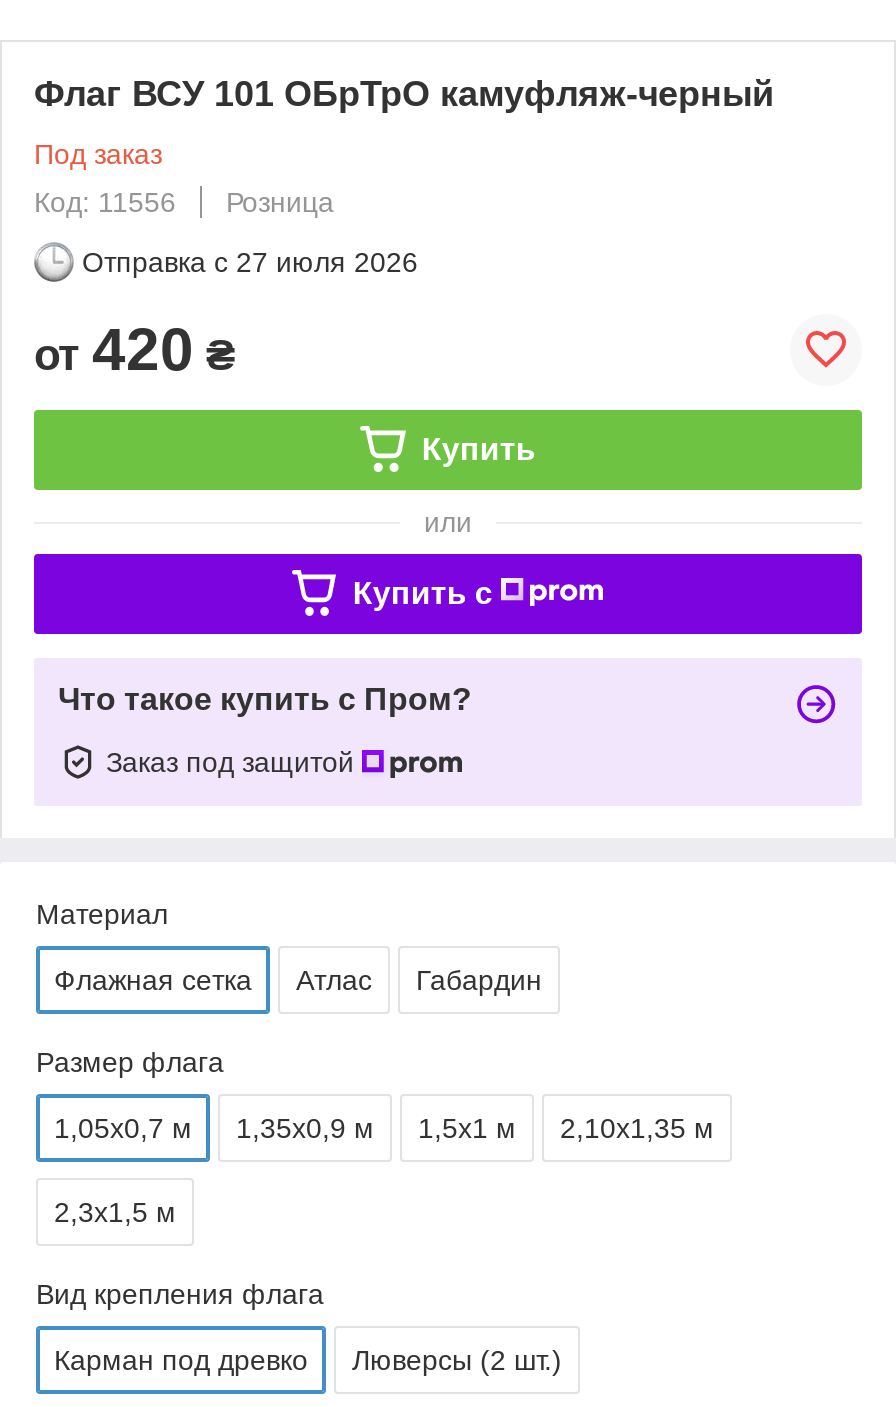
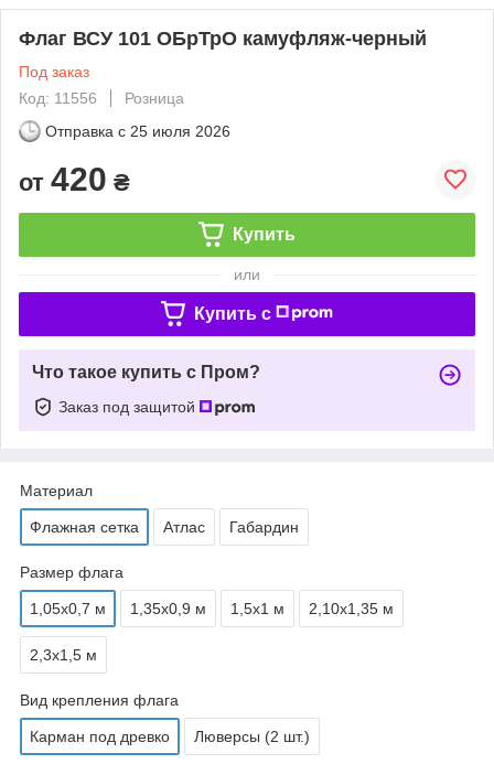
- Отправка с 27 июля 2026
+ Отправка с 25 июля 2026
